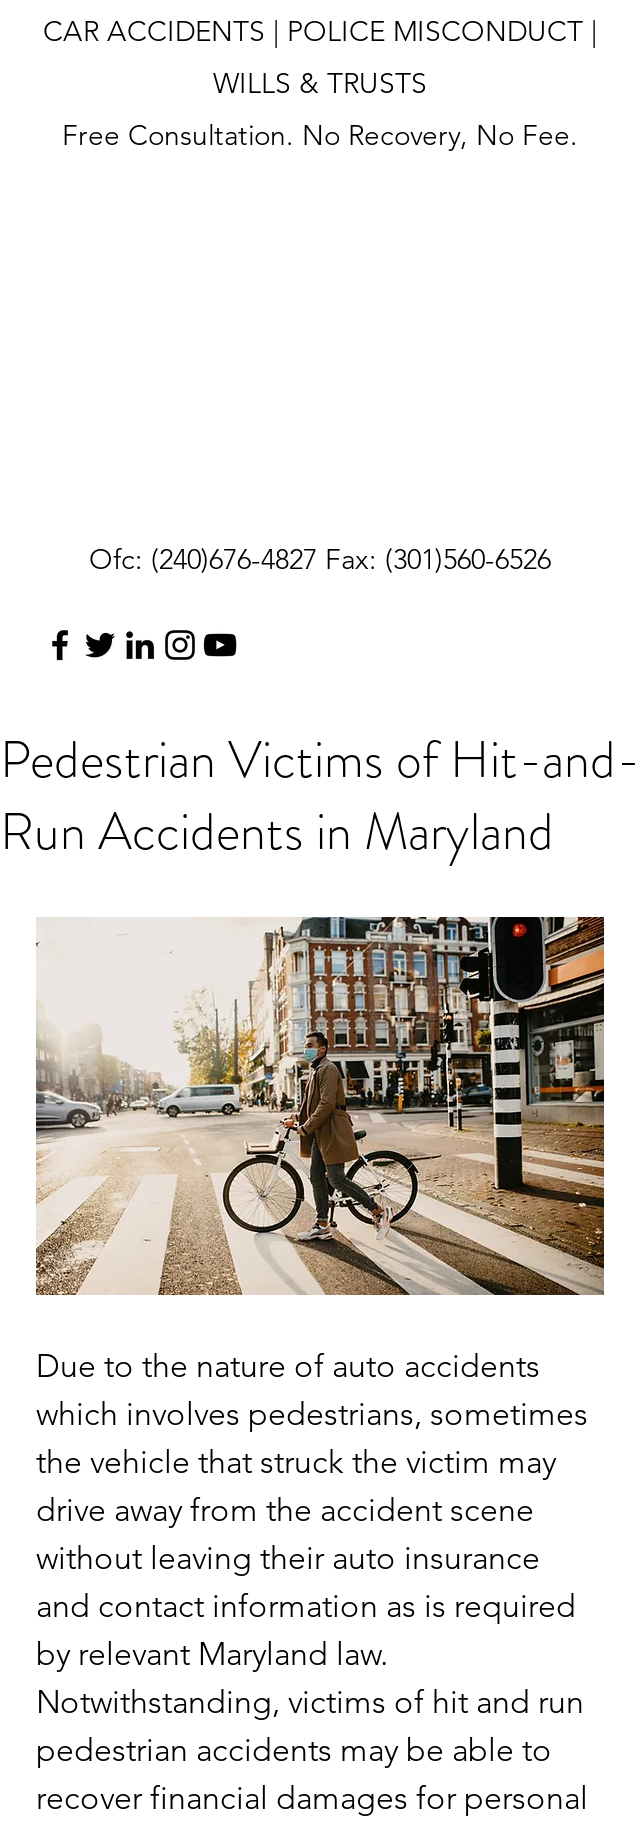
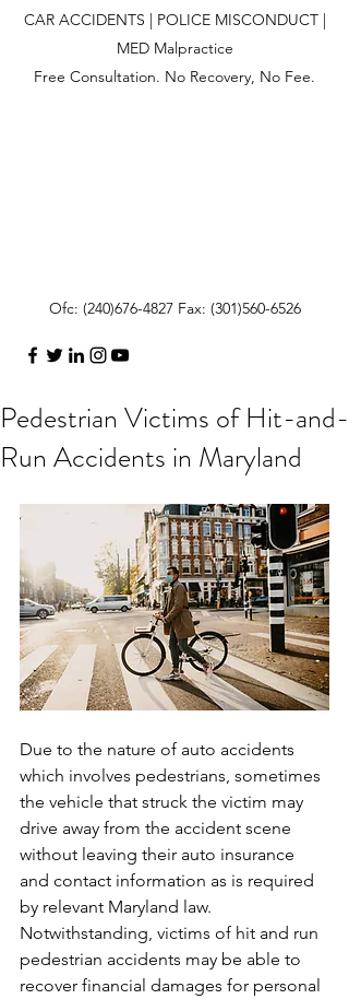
- WILLS & TRUSTS
+ MED Malpractice
